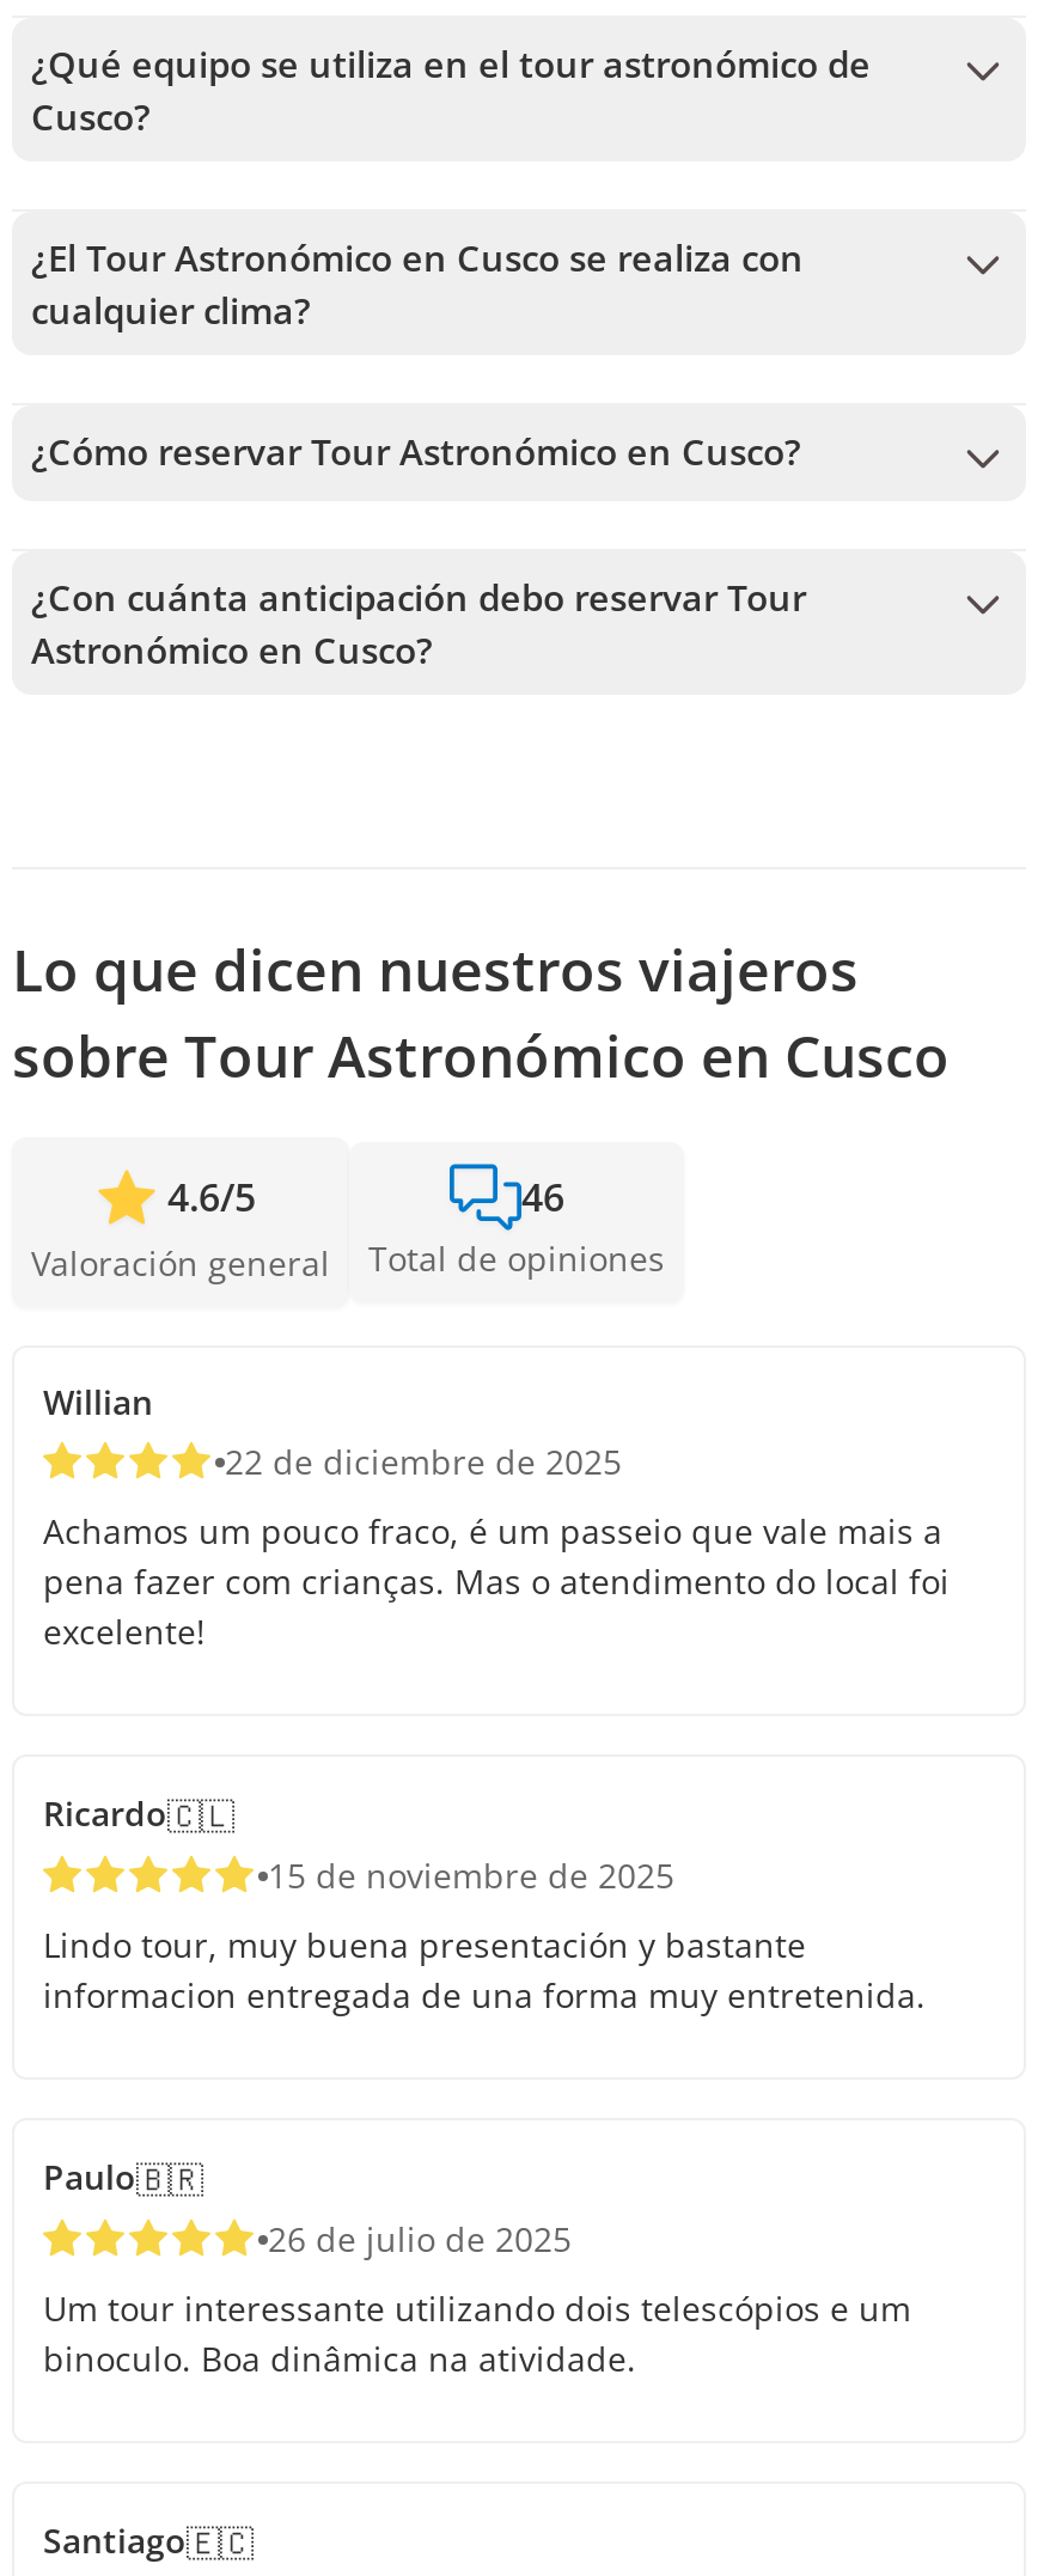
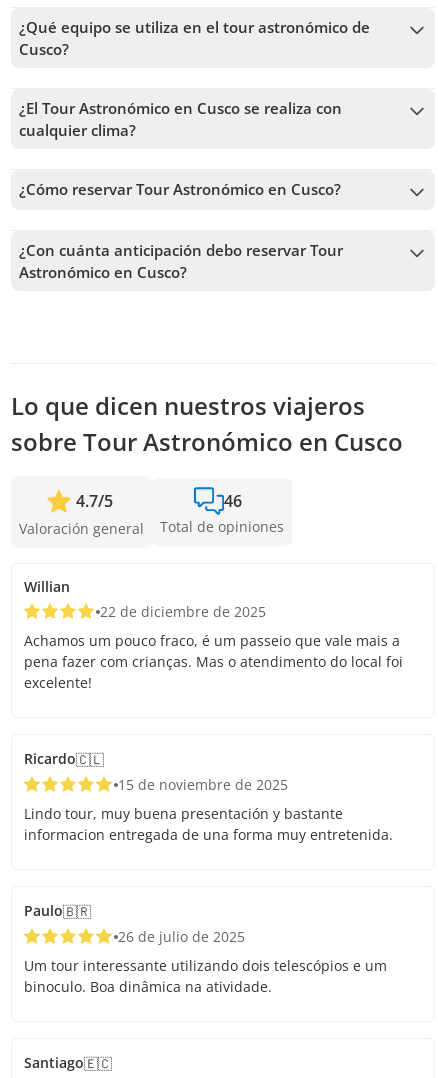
- 4.6/5
+ 4.7/5
